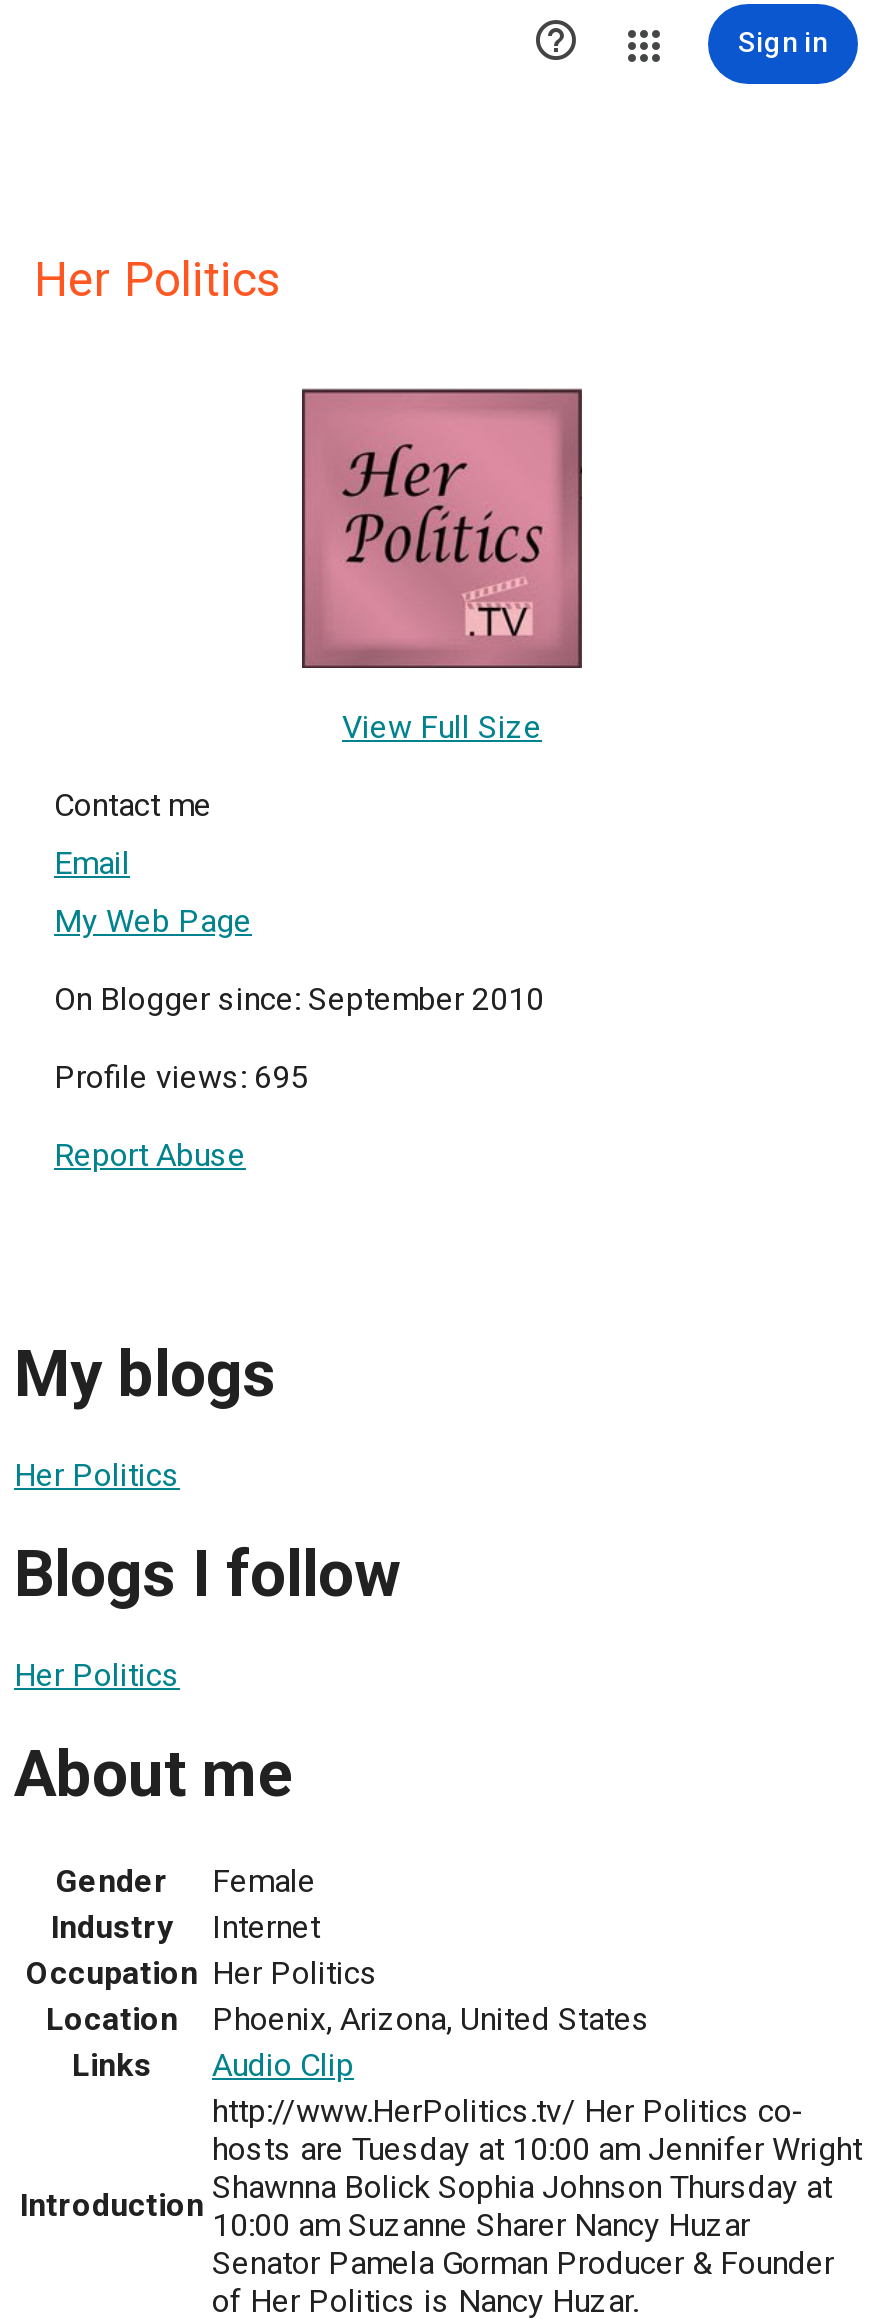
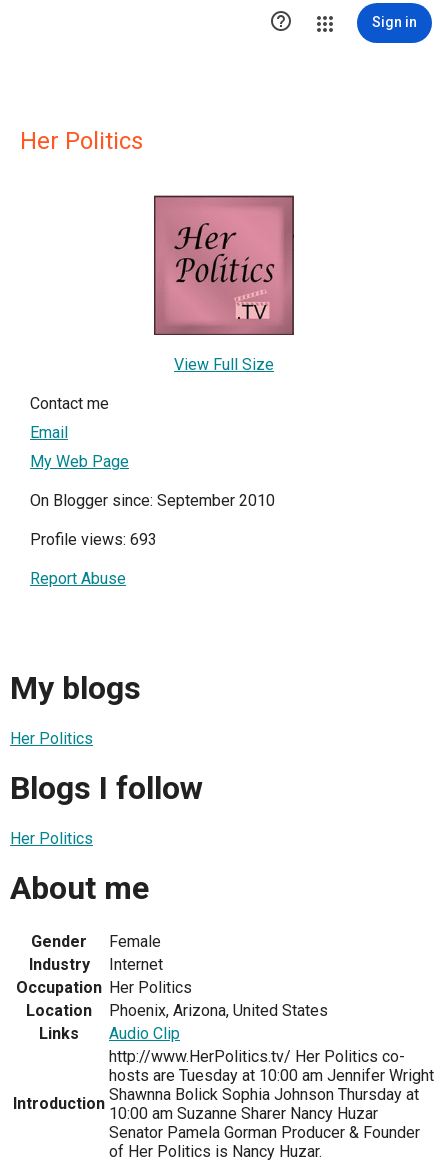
- Profile views: 695
+ Profile views: 693
